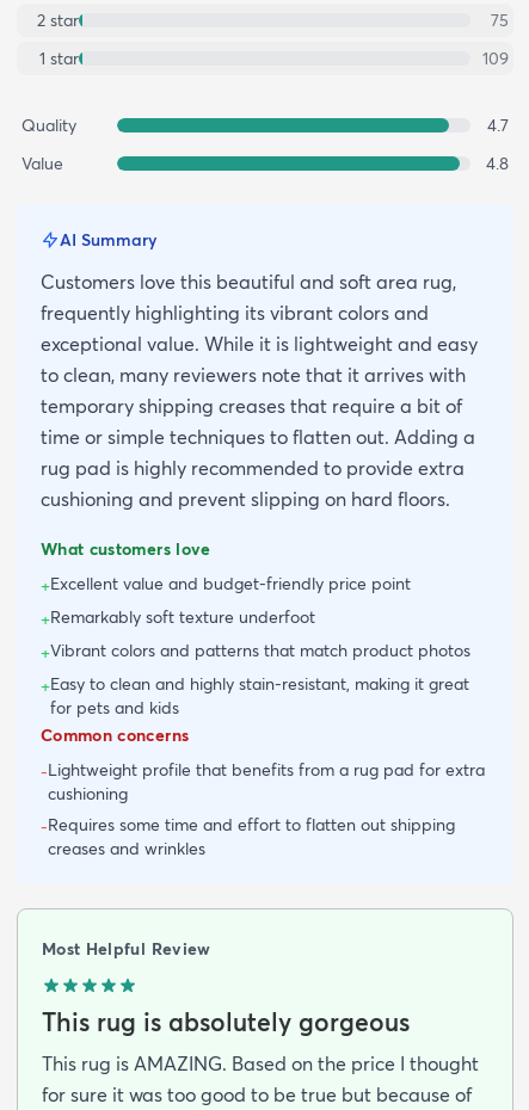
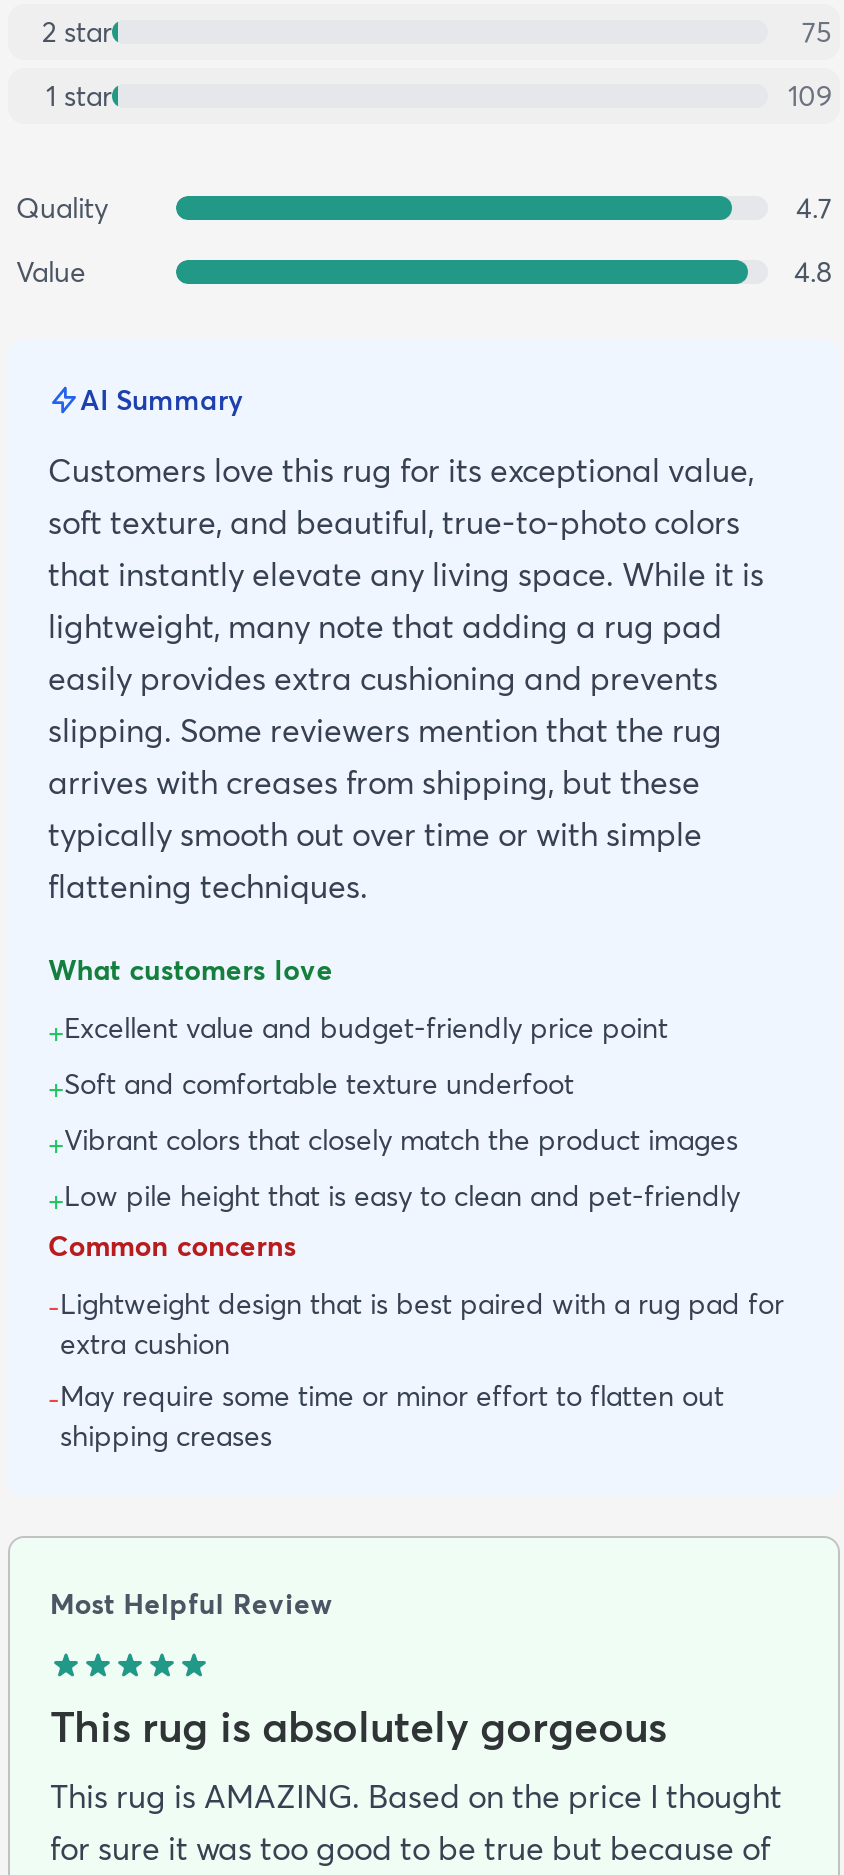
- Customers love this beautiful and soft area rug,
- frequently highlighting its vibrant colors and
- exceptional value. While it is lightweight and easy
- to clean, many reviewers note that it arrives with
- temporary shipping creases that require a bit of
- time or simple techniques to flatten out. Adding a
- rug pad is highly recommended to provide extra
- cushioning and prevent slipping on hard floors.
+ Customers love this rug for its exceptional value,
+ soft texture, and beautiful, true-to-photo colors
+ that instantly elevate any living space. While it is
+ lightweight, many note that adding a rug pad
+ easily provides extra cushioning and prevents
+ slipping. Some reviewers mention that the rug
+ arrives with creases from shipping, but these
+ typically smooth out over time or with simple
+ flattening techniques.

moved down: What customers love | +Excellent value and budget-friendly price point

- +Remarkably soft texture underfoot
- +Vibrant colors and patterns that match product photos
- +Easy to clean and highly stain-resistant, making it great
- for pets and kids
+ +Soft and comfortable texture underfoot
+ +Vibrant colors that closely match the product images
+ +Low pile height that is easy to clean and pet-friendly

- -Lightweight profile that benefits from a rug pad for extra
- cushioning
- -Requires some time and effort to flatten out shipping
- creases and wrinkles
+ -Lightweight design that is best paired with a rug pad for
+ extra cushion
+ -May require some time or minor effort to flatten out
+ shipping creases
